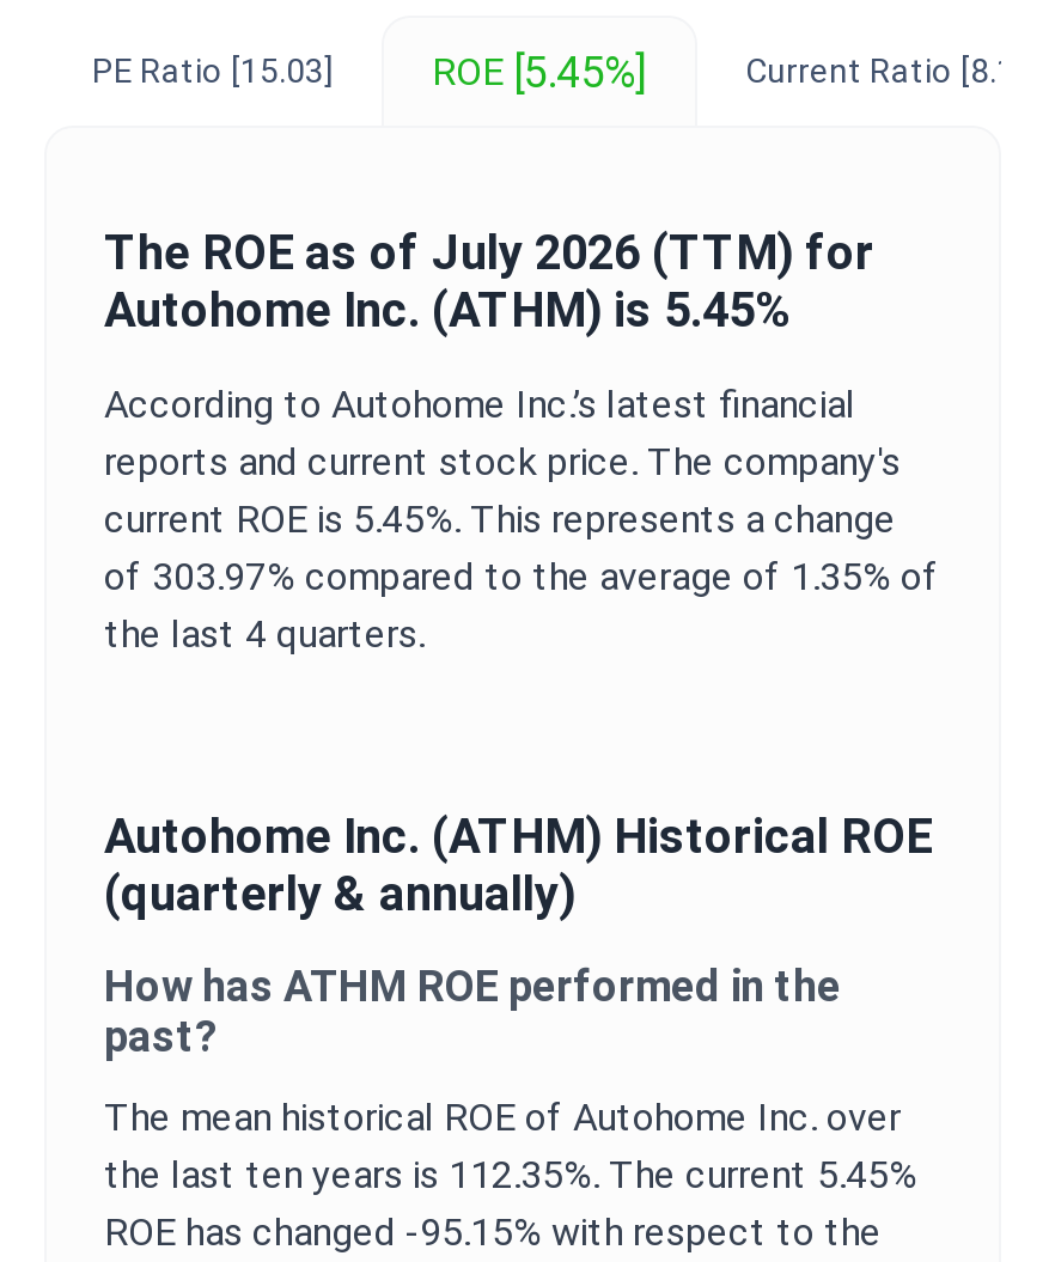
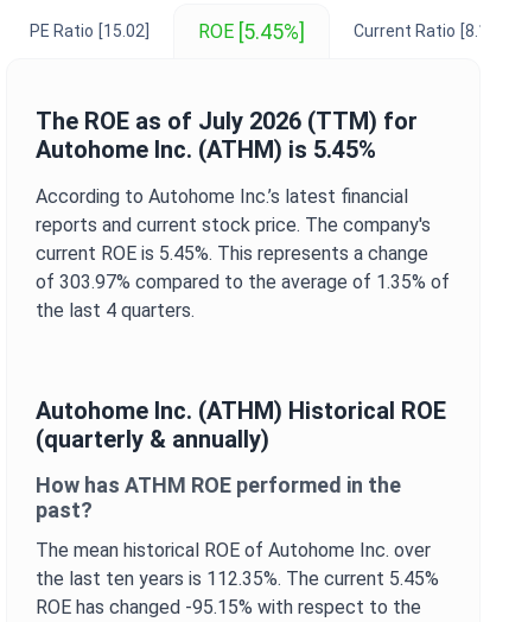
- PE Ratio [15.03]
+ PE Ratio [15.02]
